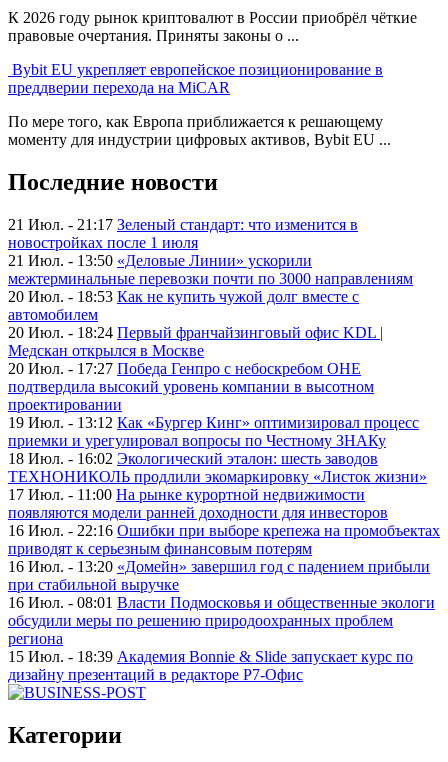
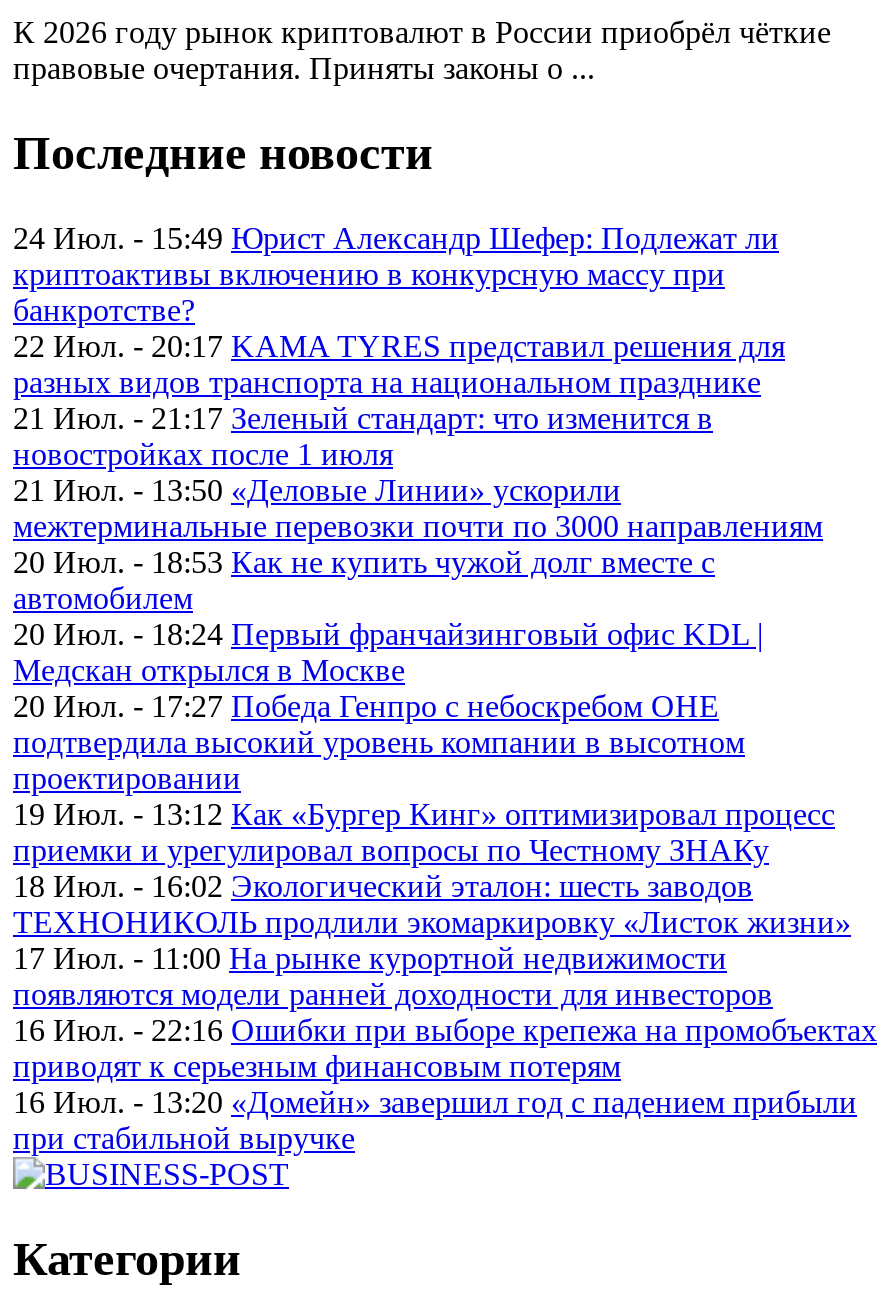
- Bybit EU укрепляет европейское позиционирование в
- преддверии перехода на MiCAR
- По мере того, как Европа приближается к решающему
- моменту для индустрии цифровых активов, Bybit EU ...

+ 24 Июл. - 15:49 Юрист Александр Шефер: Подлежат ли
+ криптоактивы включению в конкурсную массу при
+ банкротстве?
+ 22 Июл. - 20:17 KAMA TYRES представил решения для
+ разных видов транспорта на национальном празднике

- 16 Июл. - 08:01 Власти Подмосковья и общественные экологи
- обсудили меры по решению природоохранных проблем
- региона
- 15 Июл. - 18:39 Академия Bonnie & Slide запускает курс по
- дизайну презентаций в редакторе Р7-Офис
